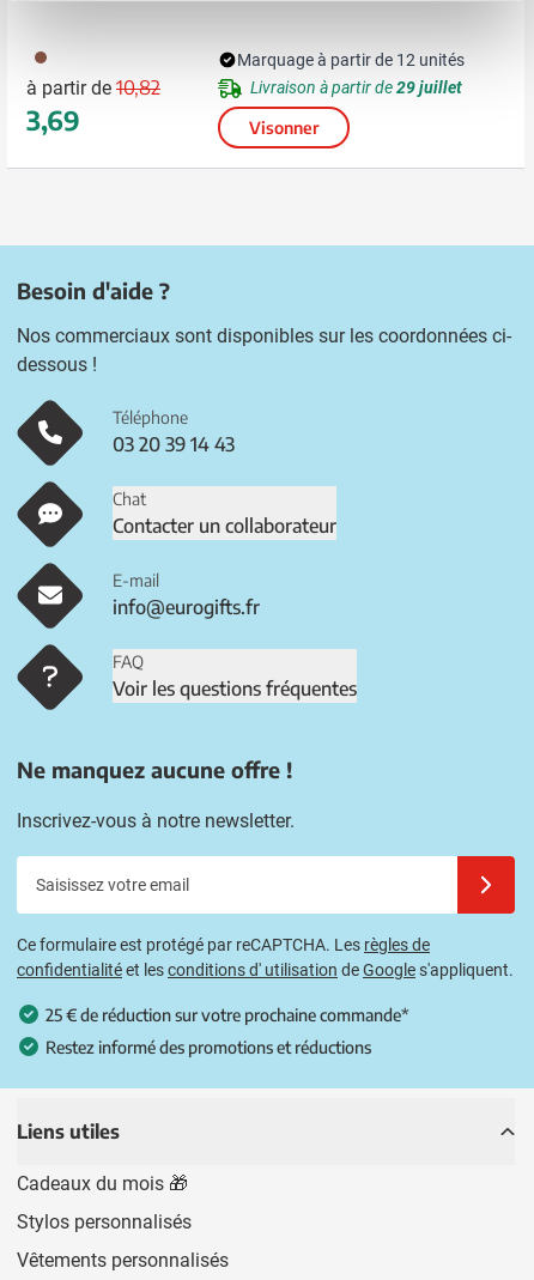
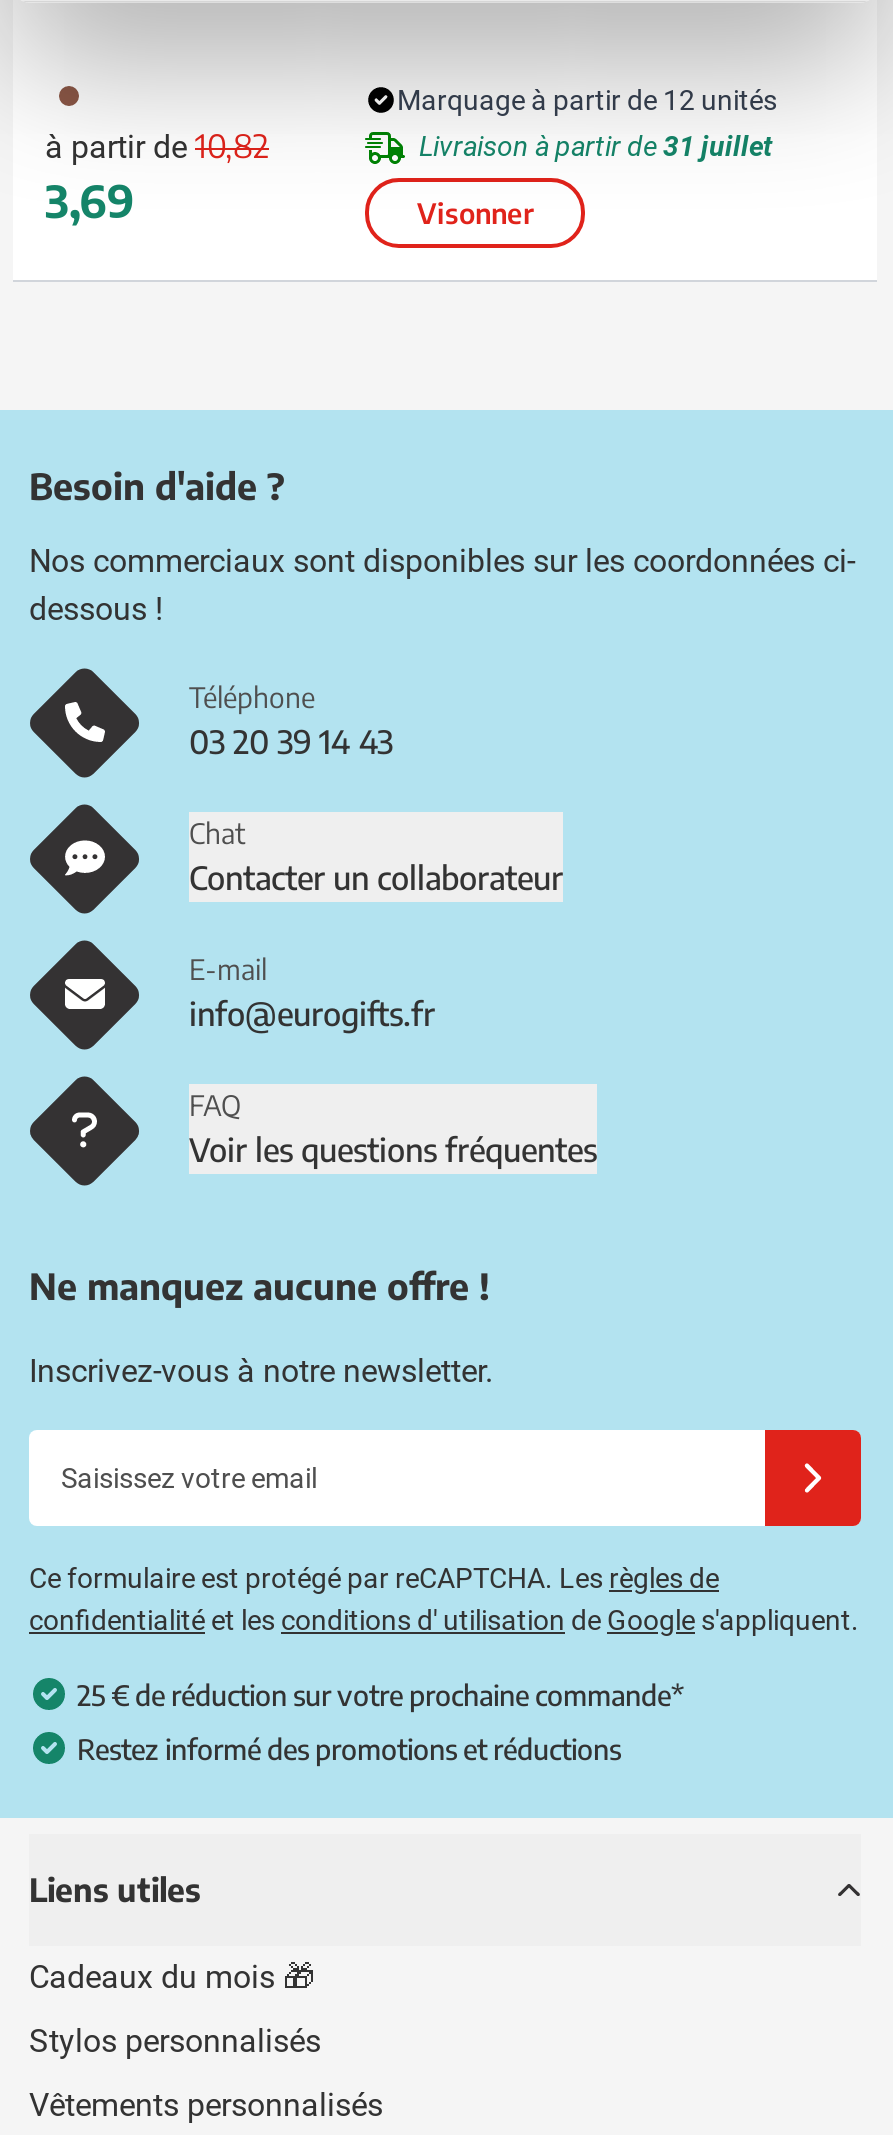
- Livraison à partir de 29 juillet
+ Livraison à partir de 31 juillet
